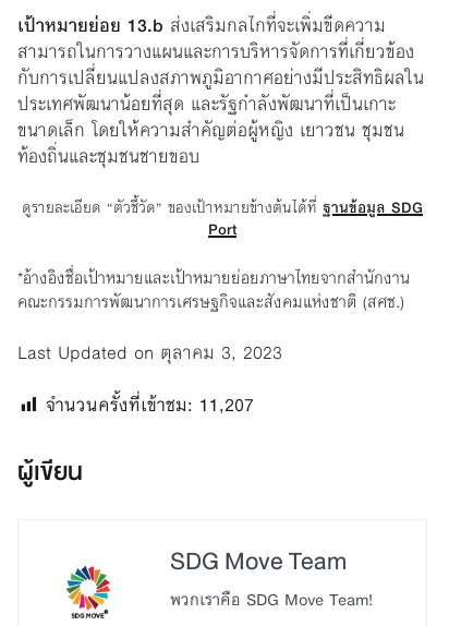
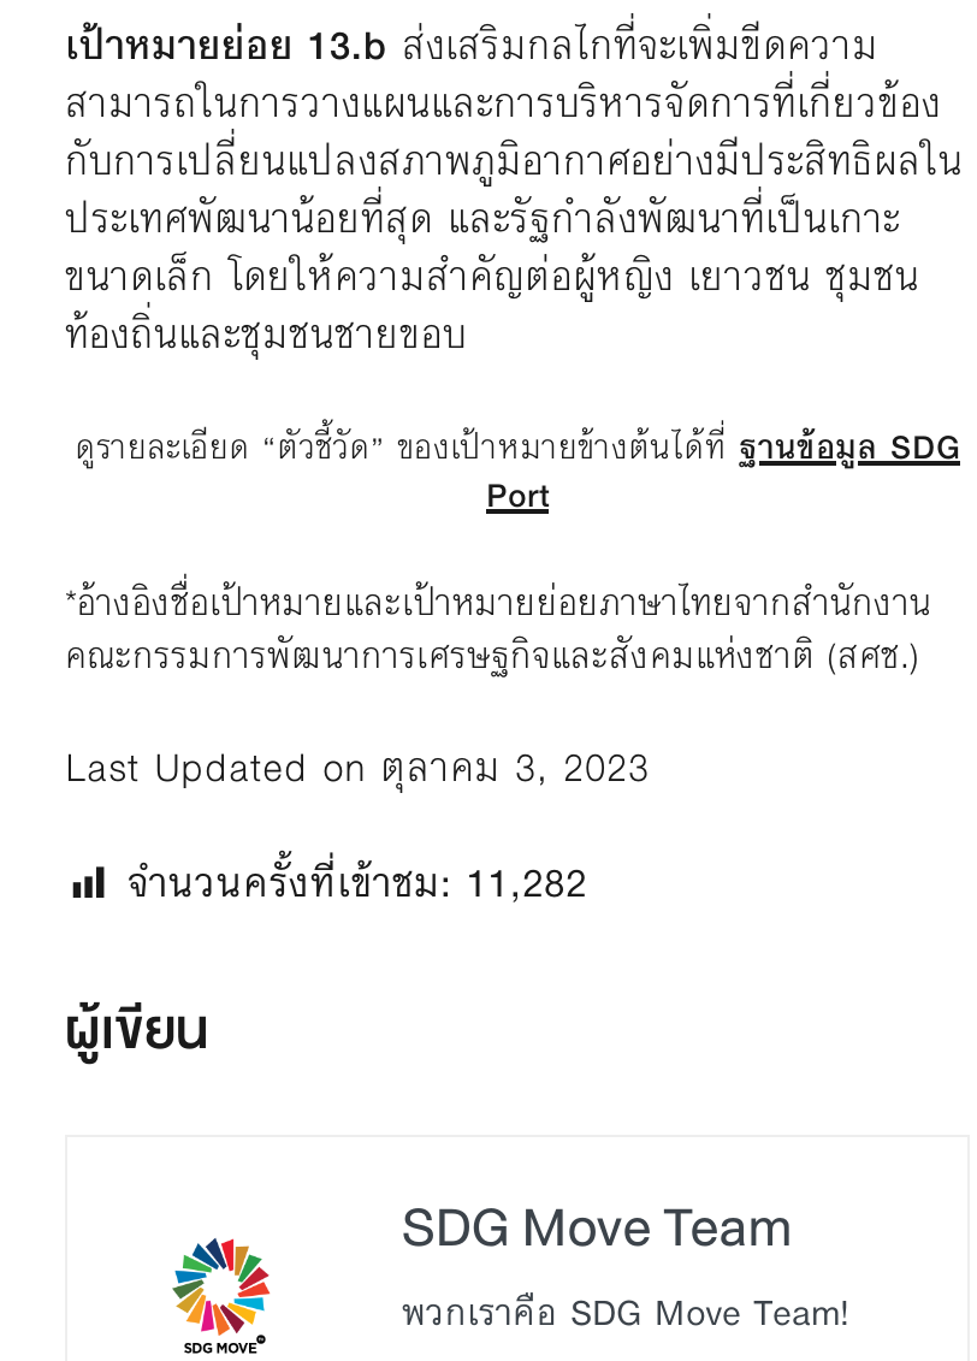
- จำนวนครั้งที่เข้าชม: 11,207
+ จำนวนครั้งที่เข้าชม: 11,282
